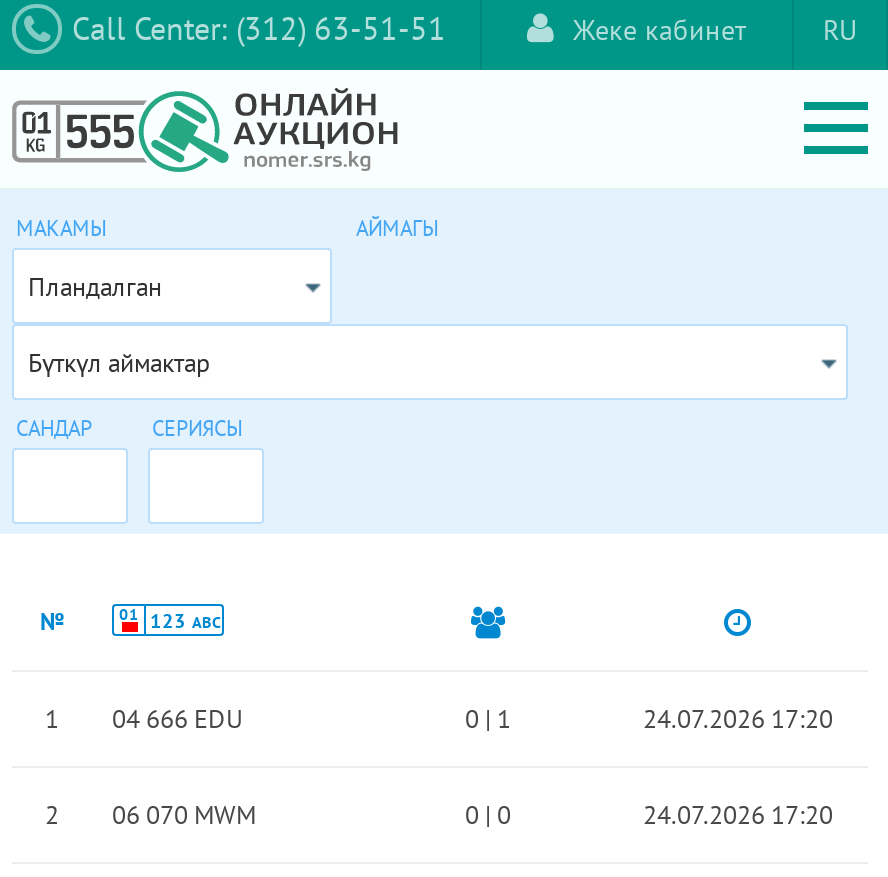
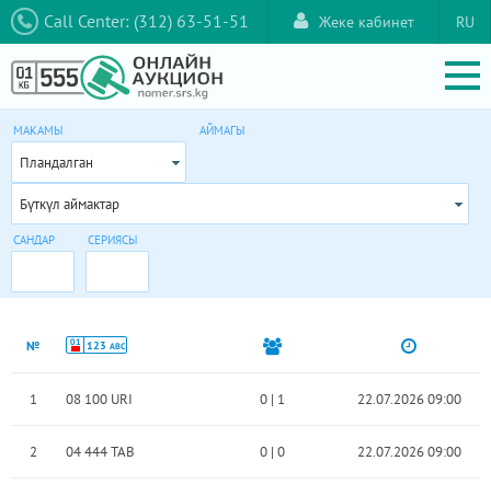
- 1 04 666 EDU
+ 1 08 100 URI

- 24.07.2026 17:20
+ 22.07.2026 09:00

- 2 06 070 MWM
+ 2 04 444 TAB

- 24.07.2026 17:20
+ 22.07.2026 09:00
